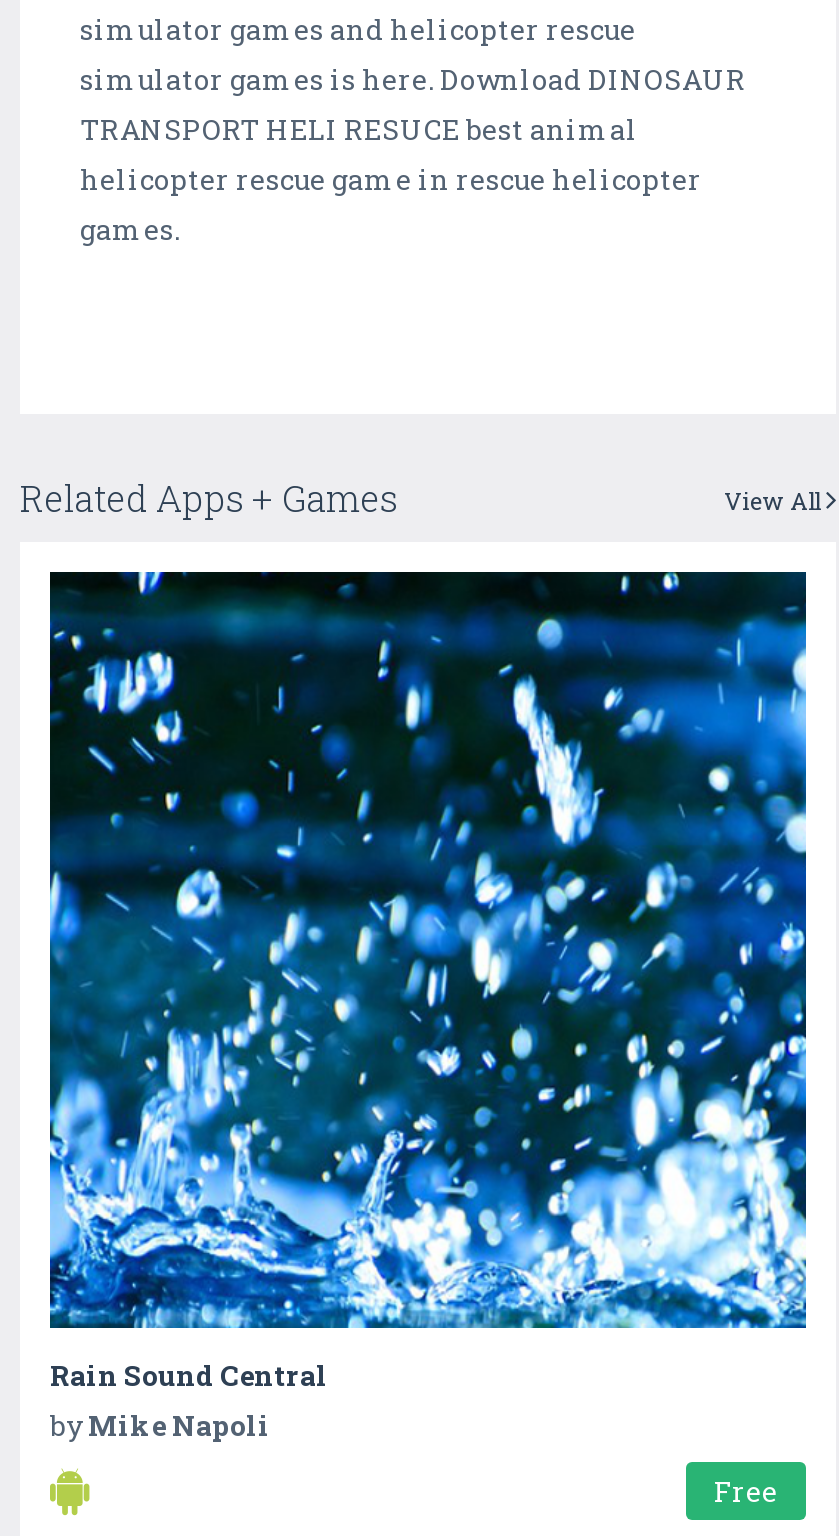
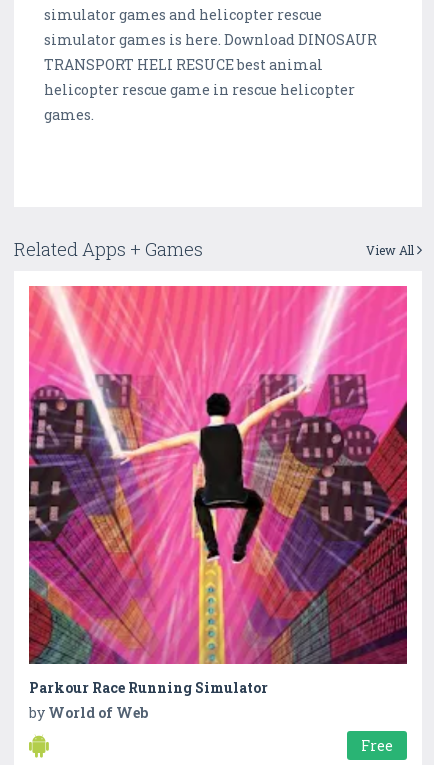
- [image]
- Rain Sound Central
- byMike Napoli
+ [image]
+ Parkour Race Running Simulator
+ byWorld of Web
